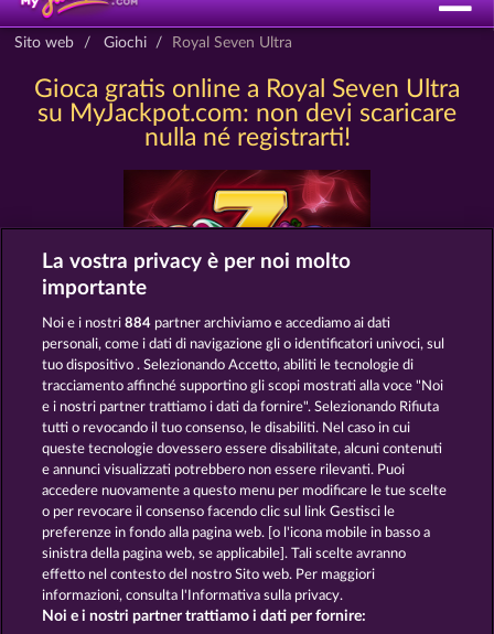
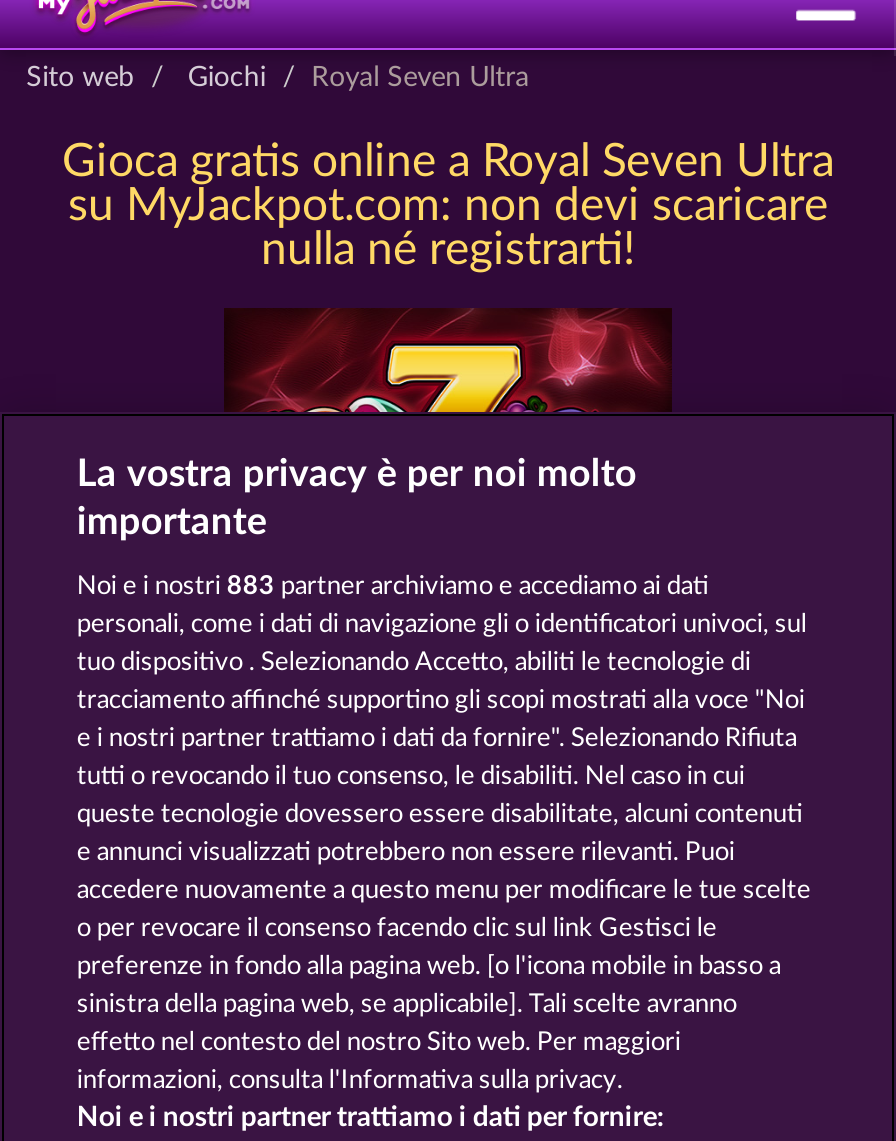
- Noi e i nostri 884 partner archiviamo e accediamo ai dati
+ Noi e i nostri 883 partner archiviamo e accediamo ai dati
